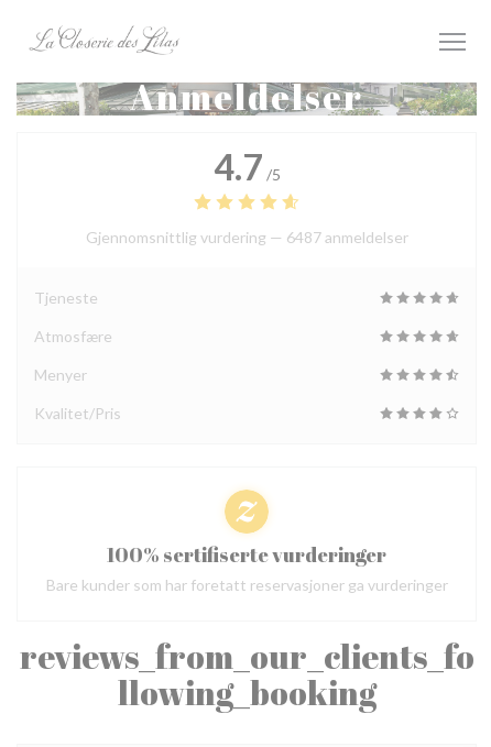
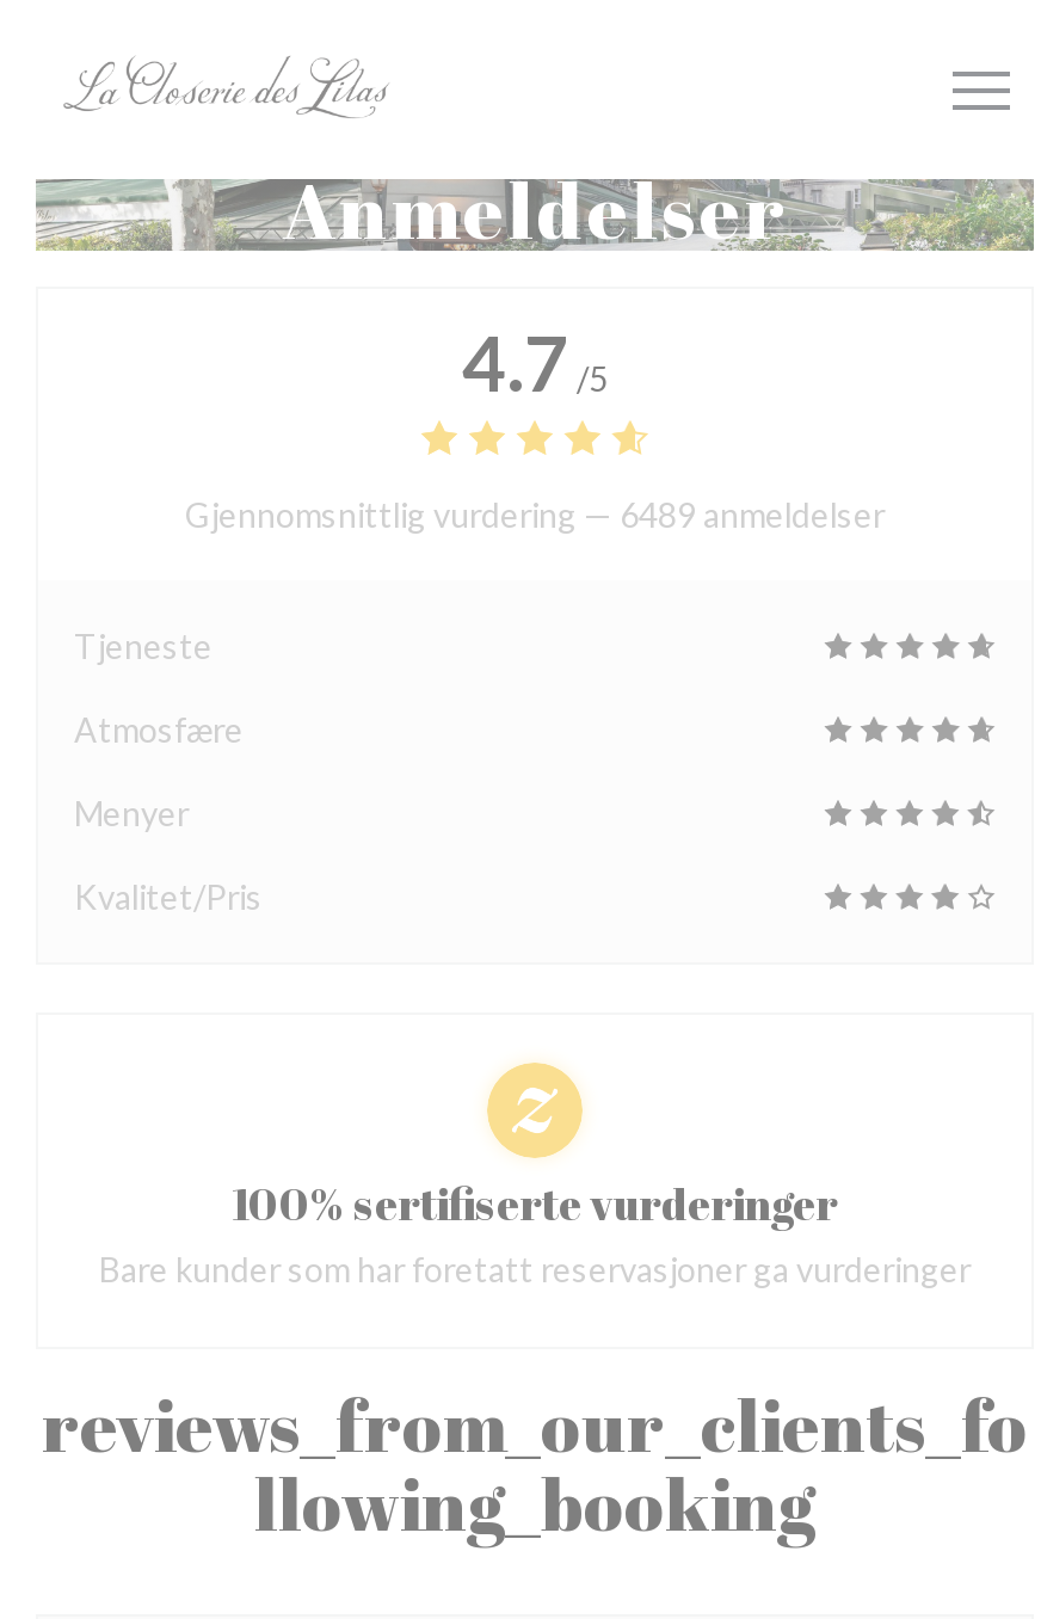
- Gjennomsnittlig vurdering — 6487 anmeldelser
+ Gjennomsnittlig vurdering — 6489 anmeldelser
